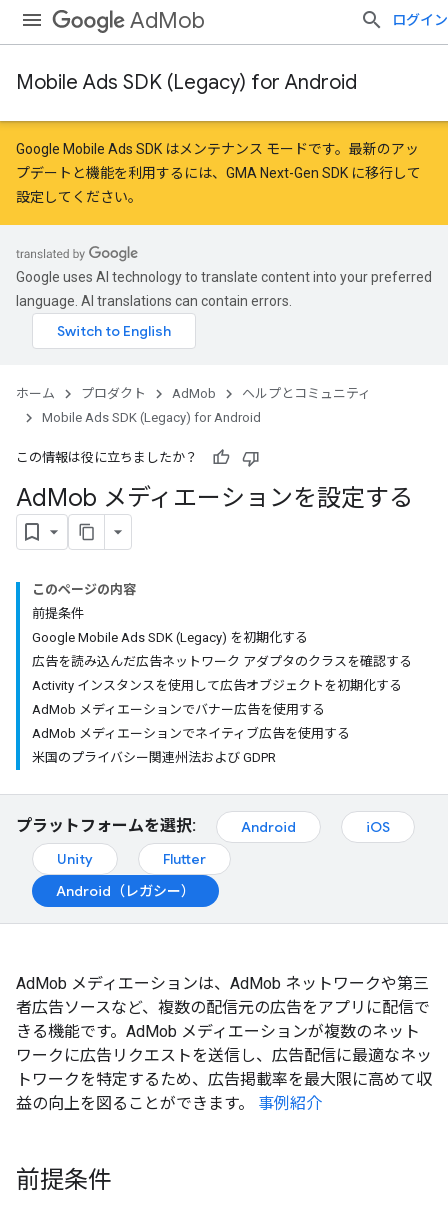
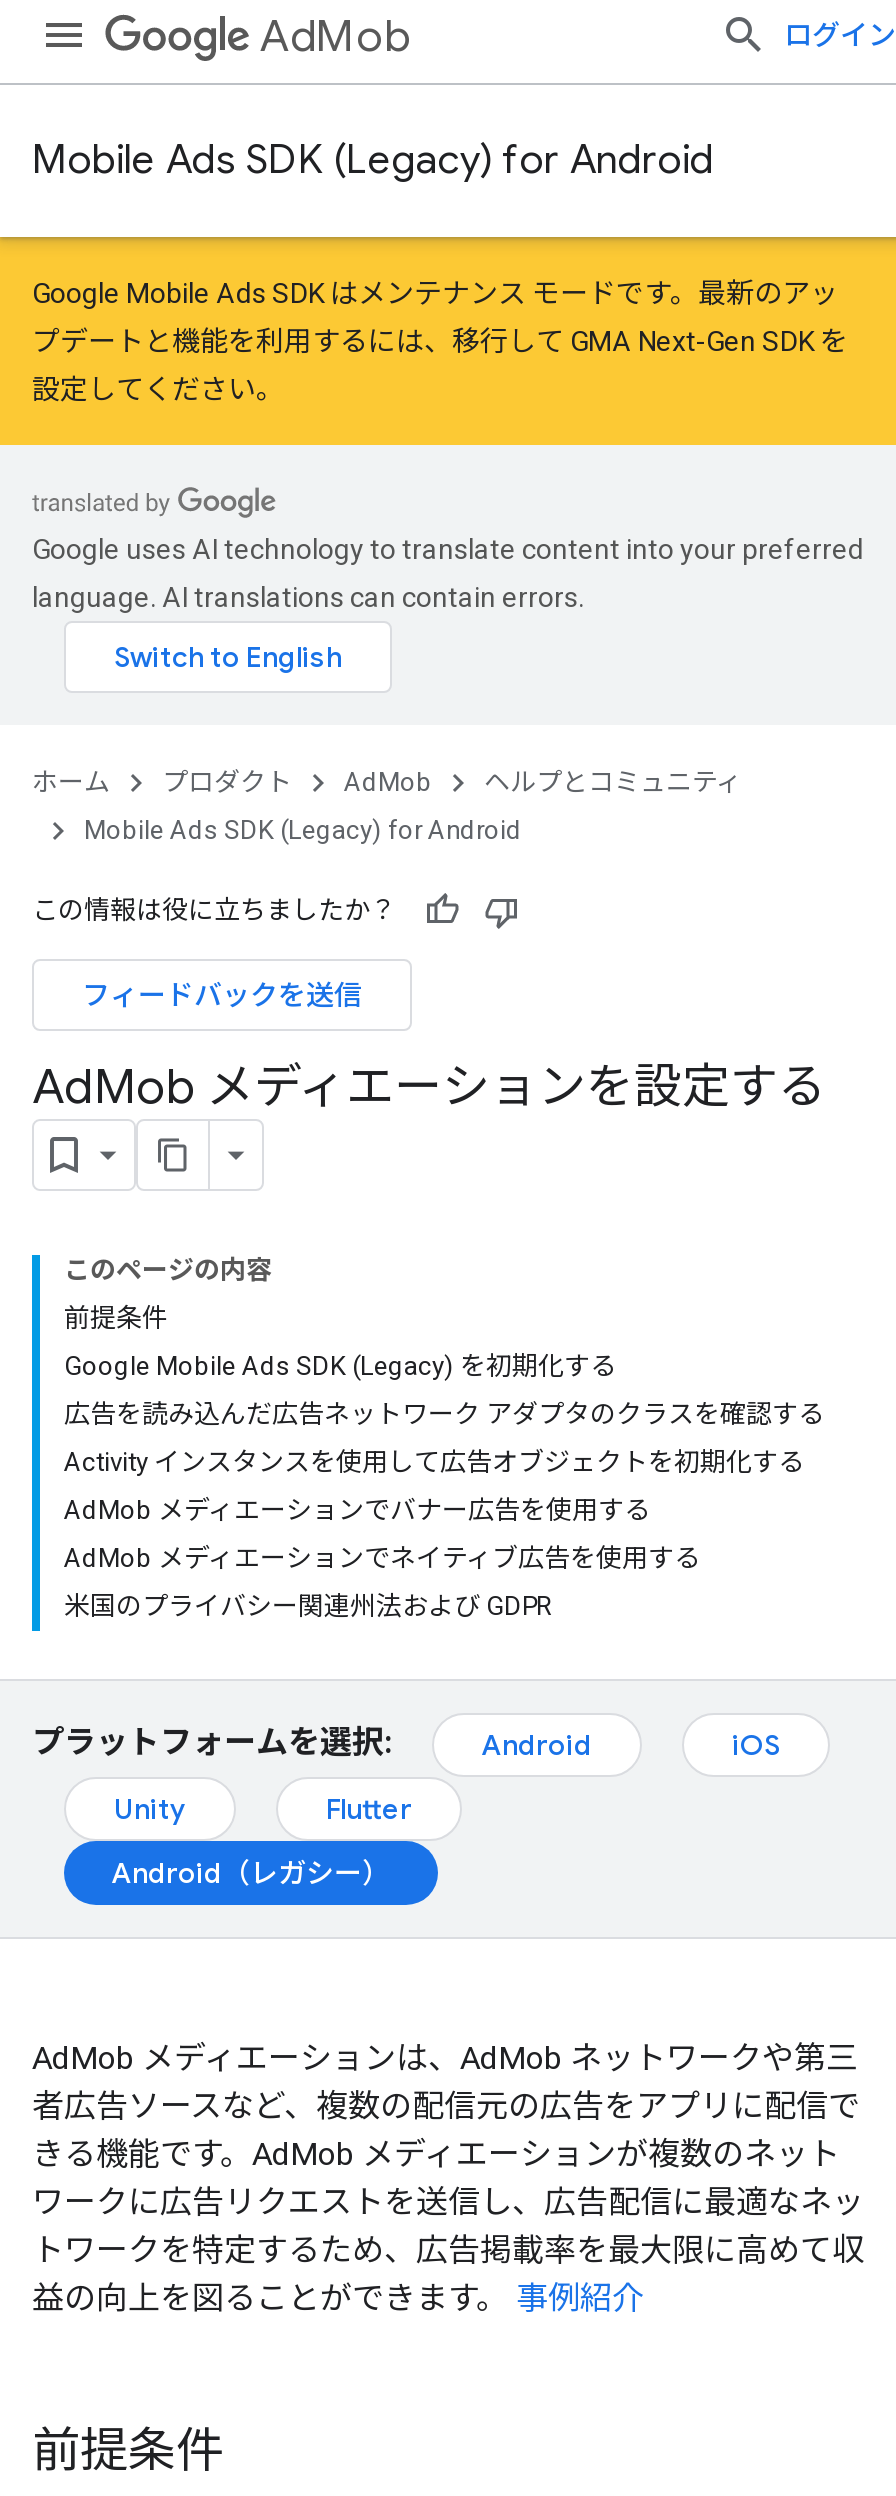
- プデートと機能を利用するには、GMA Next-Gen SDK に移行して
+ プデートと機能を利用するには、移行してGMA Next-Gen SDK を

+ フィードバックを送信
